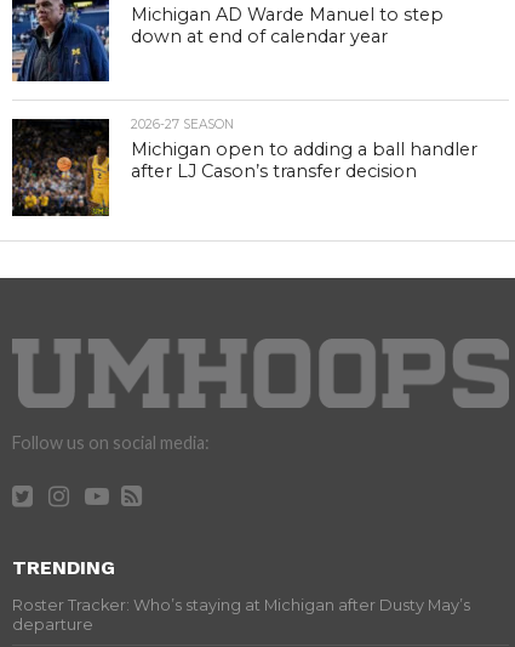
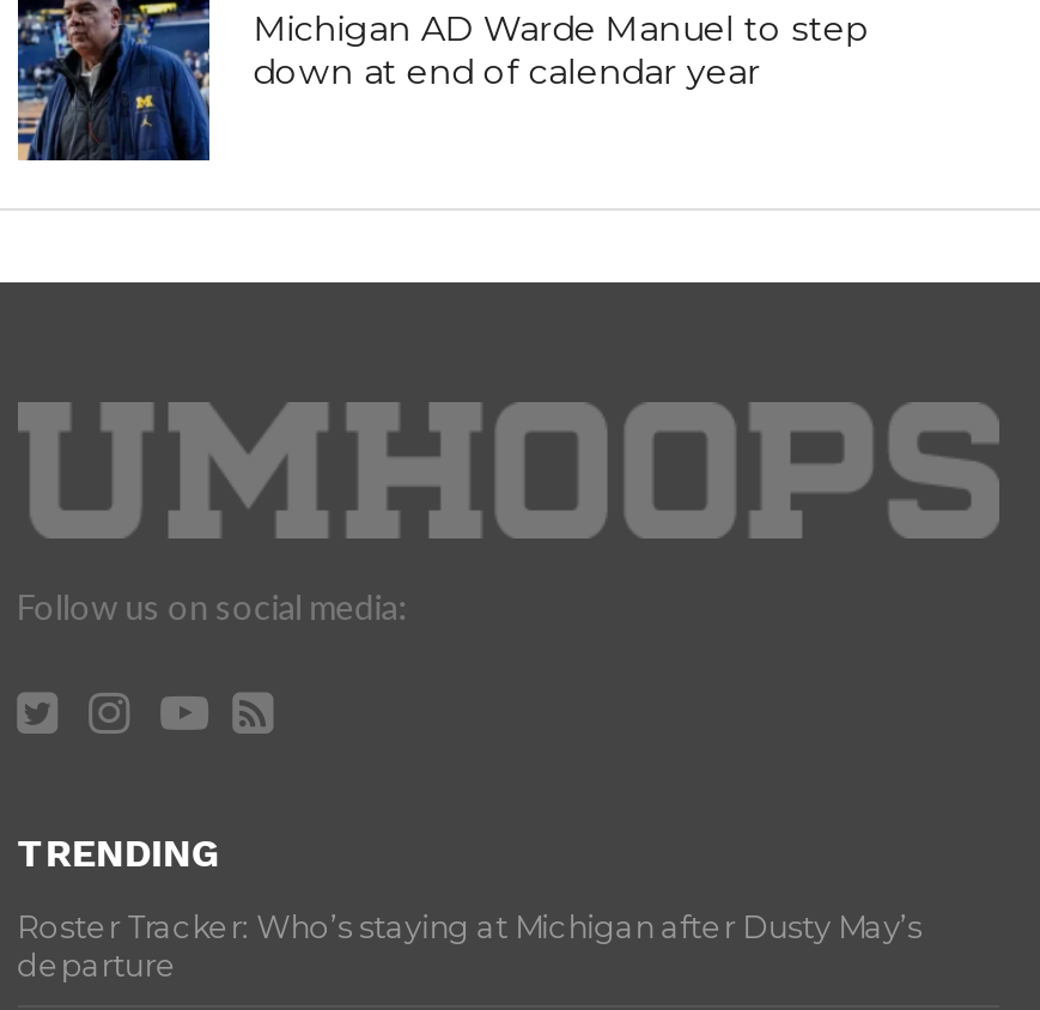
- [image]
- 2026-27 SEASON
- Michigan open to adding a ball handler
- after LJ Cason’s transfer decision
